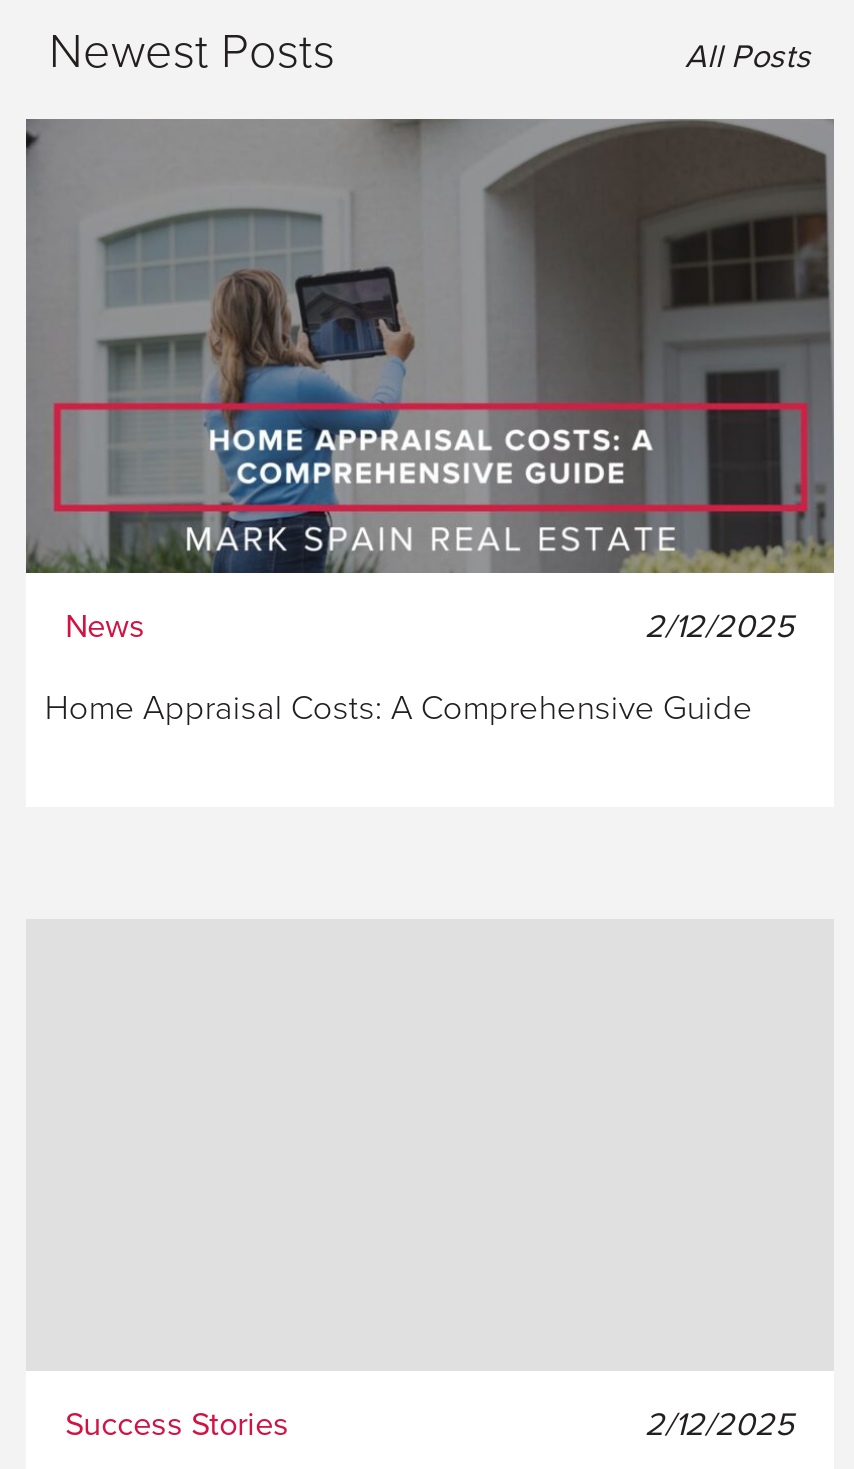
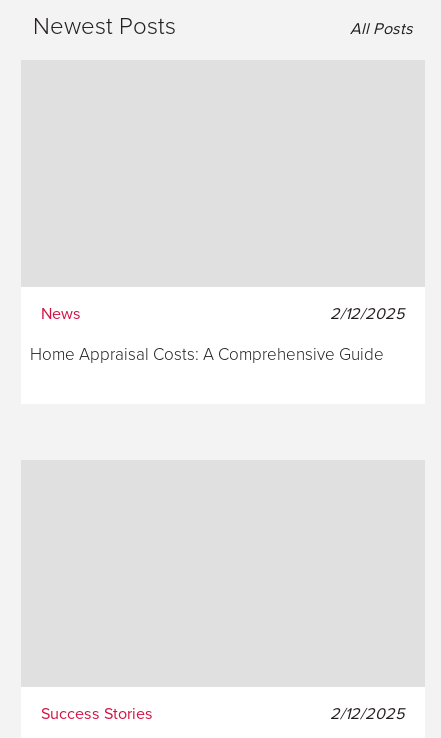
- [image]
